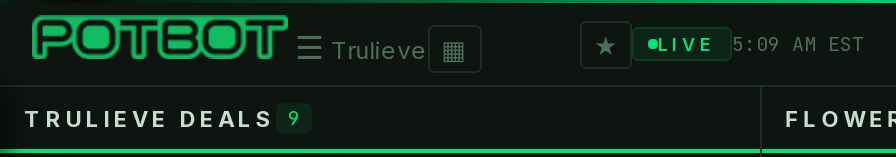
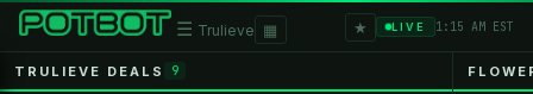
- 5:09 AM EST
+ 1:15 AM EST
